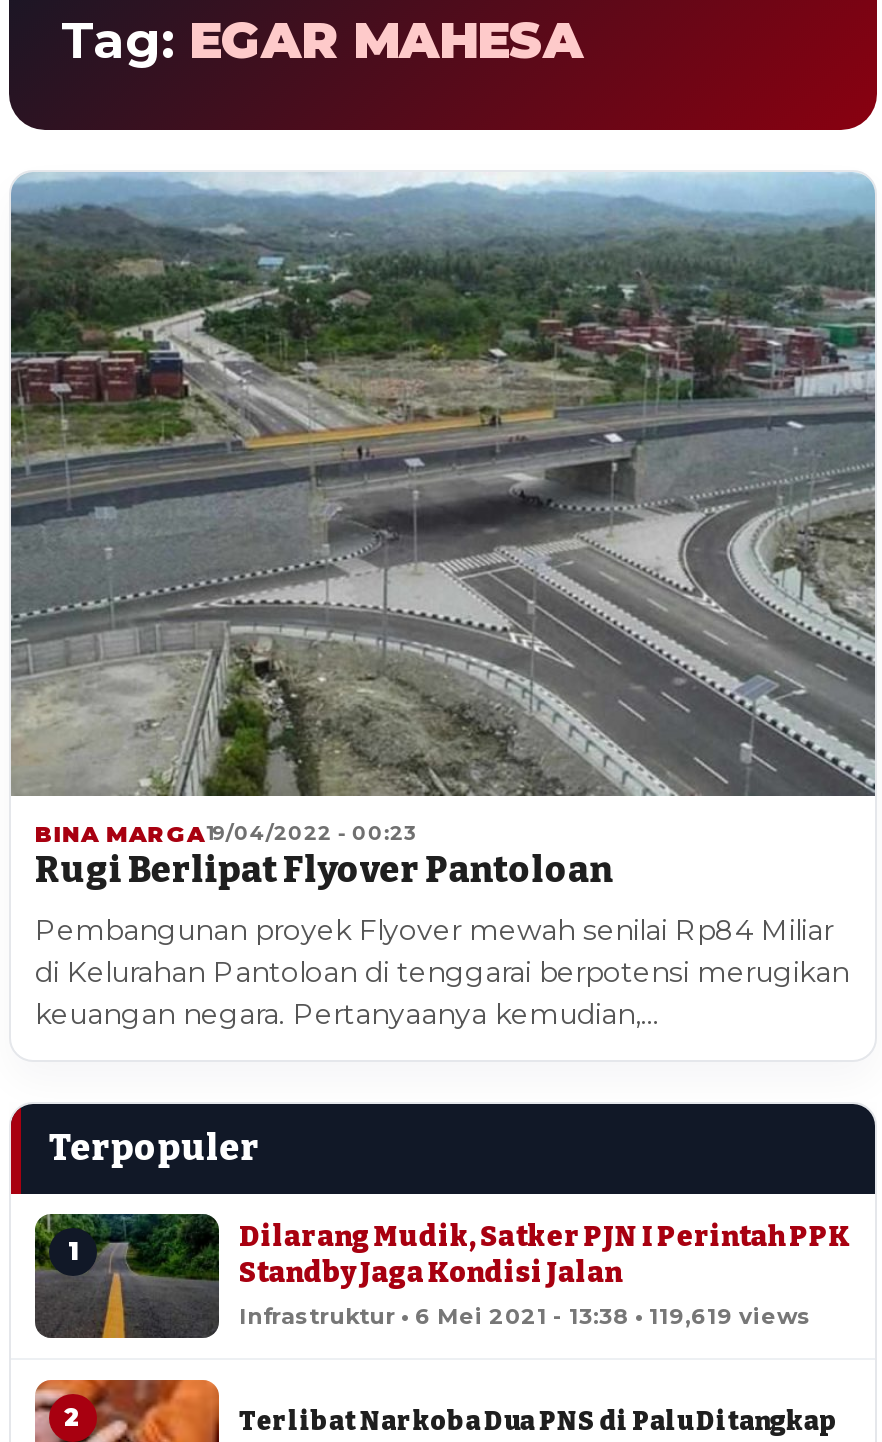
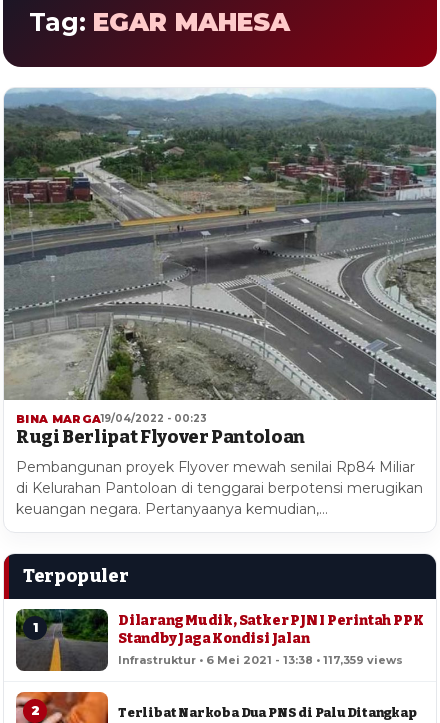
- Infrastruktur • 6 Mei 2021 - 13:38 • 119,619 views
+ Infrastruktur • 6 Mei 2021 - 13:38 • 117,359 views
